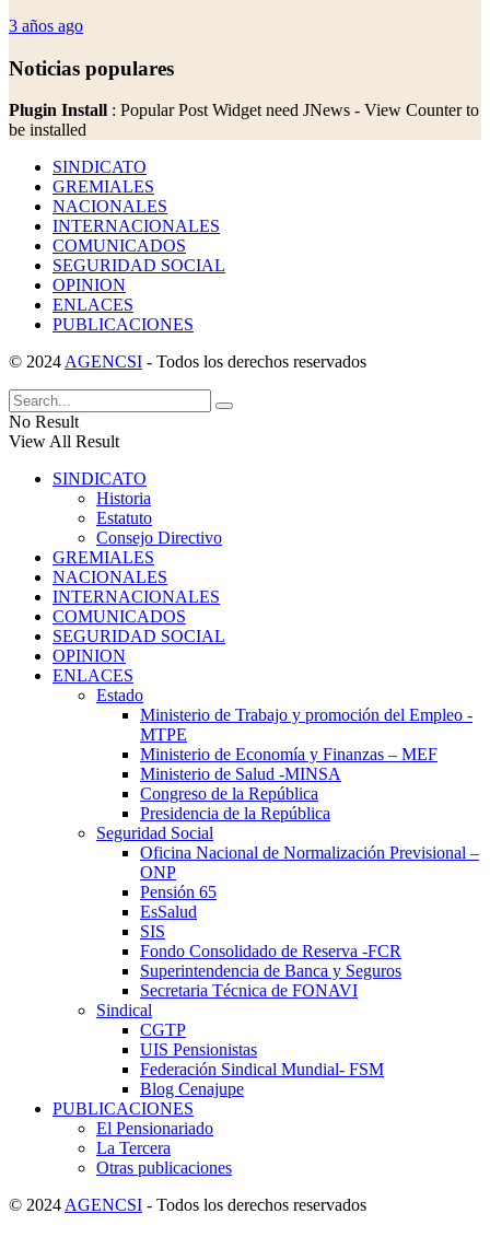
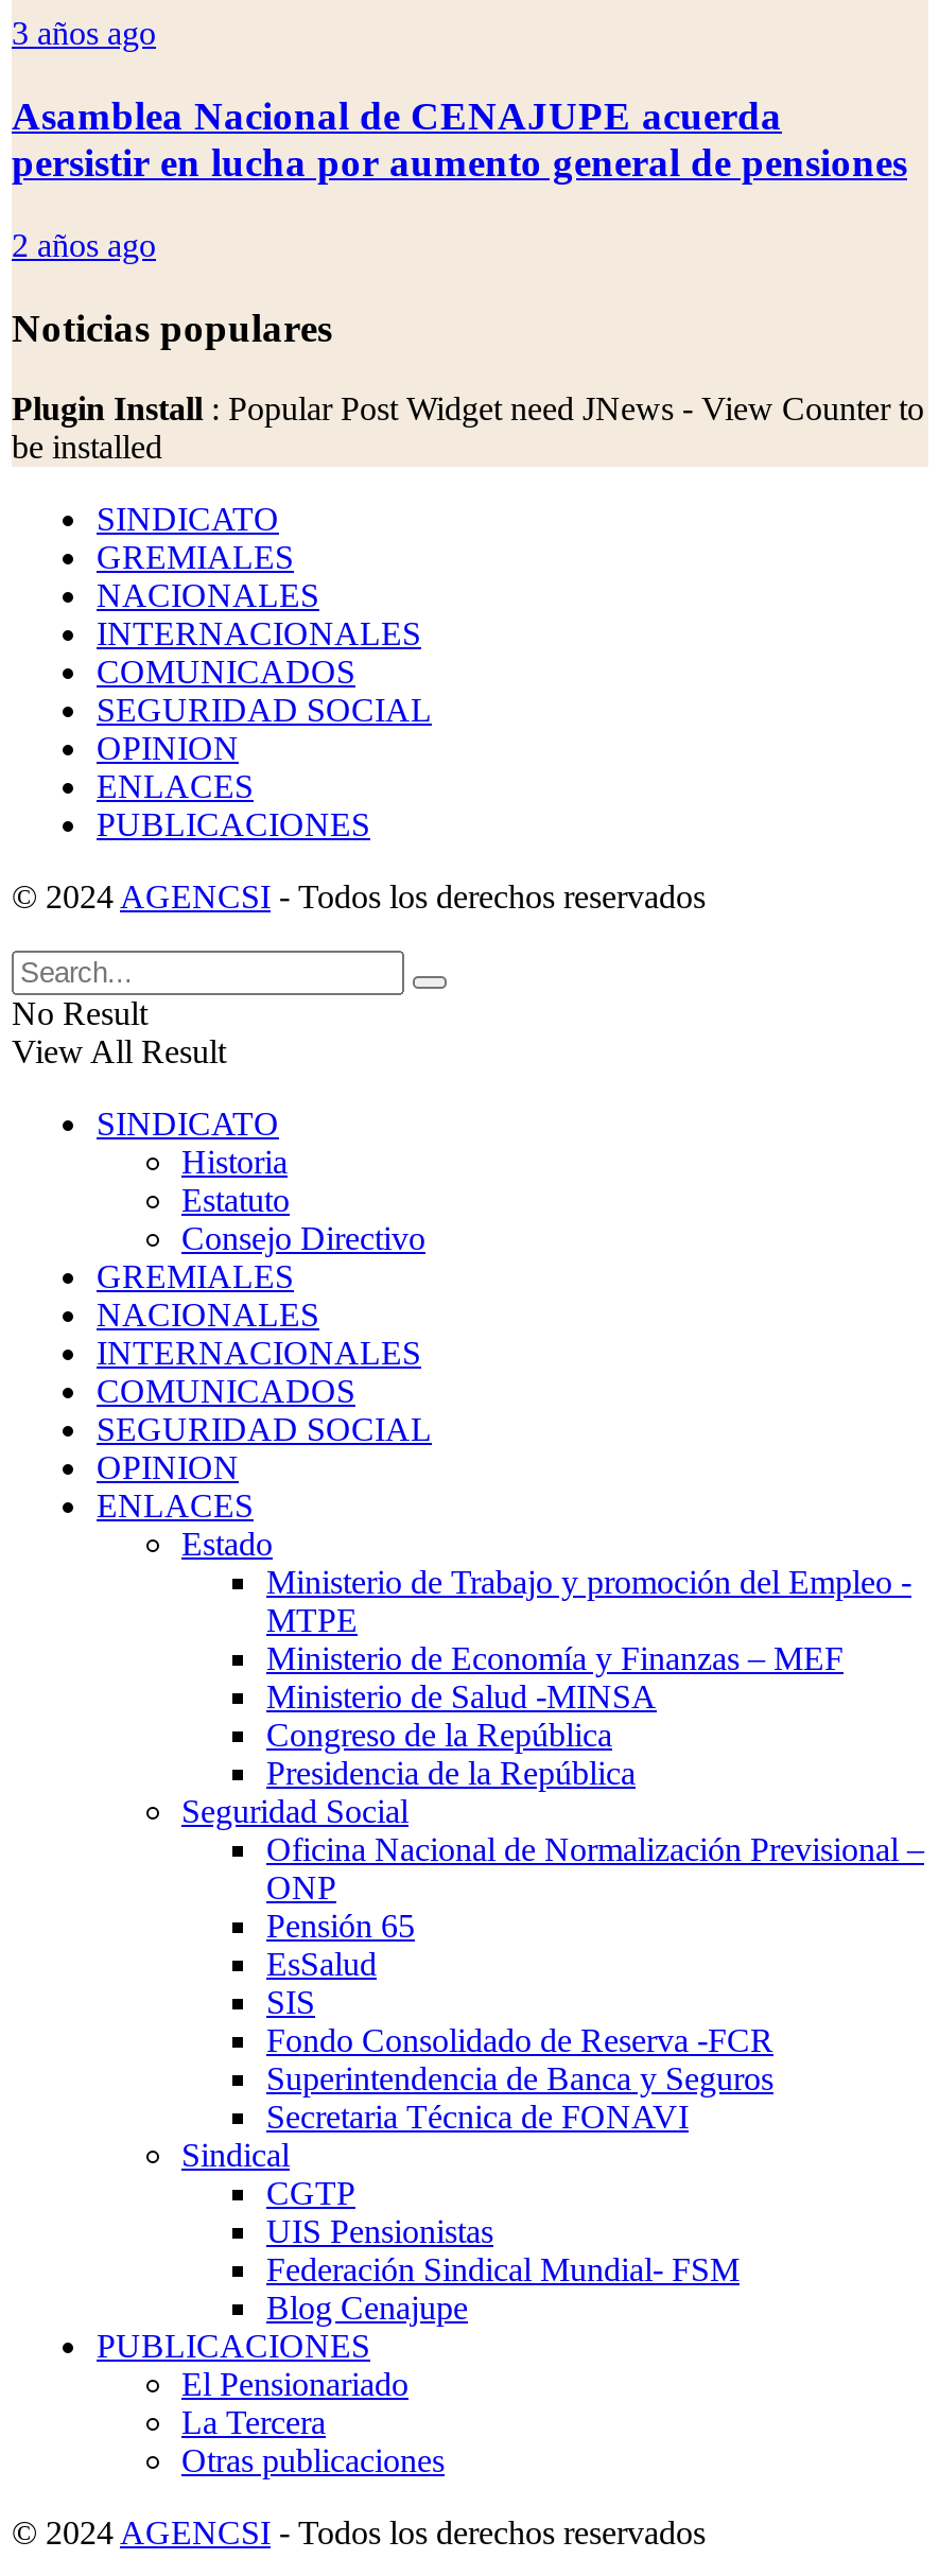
+ Asamblea Nacional de CENAJUPE acuerda
+ persistir en lucha por aumento general de pensiones
+ 2 años ago
